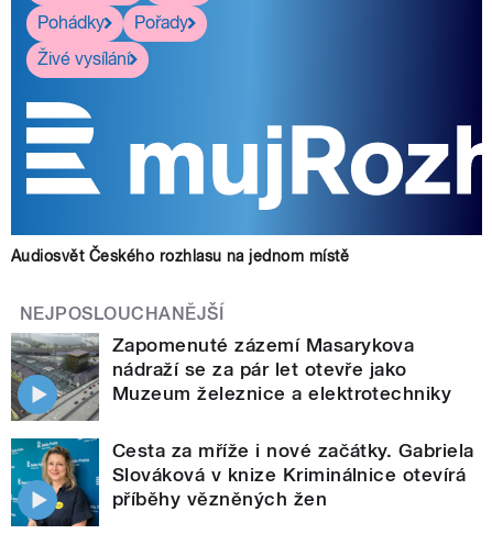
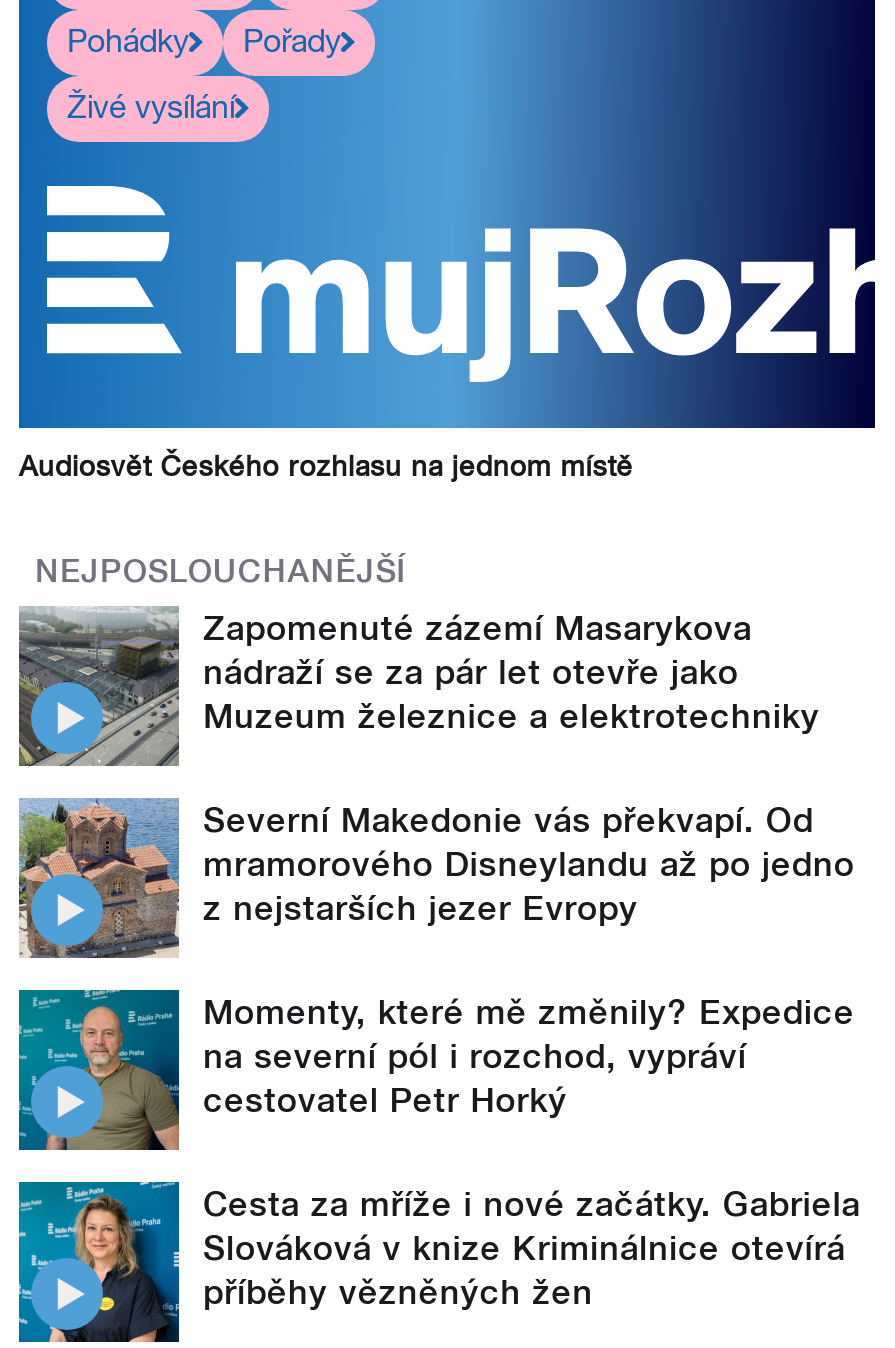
+ [image]
+ Severní Makedonie vás překvapí. Od
+ mramorového Disneylandu až po jedno
+ z nejstarších jezer Evropy
+ Momenty, které mě změnily? Expedice
+ na severní pól i rozchod, vypráví
+ cestovatel Petr Horký

+ [image]
